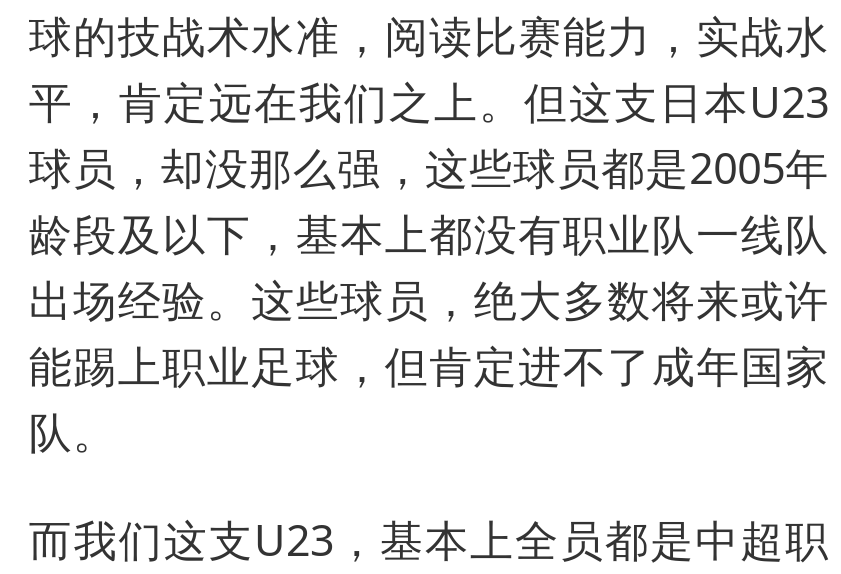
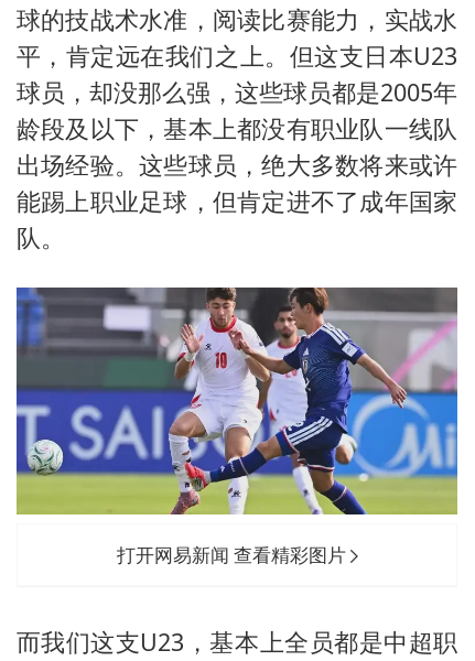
+ [image]
+ 打开网易新闻 查看精彩图片
